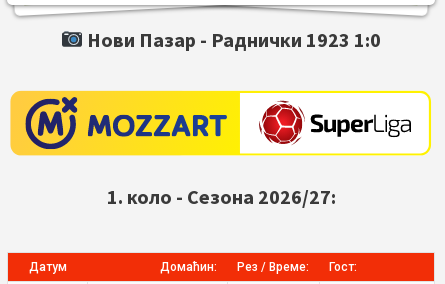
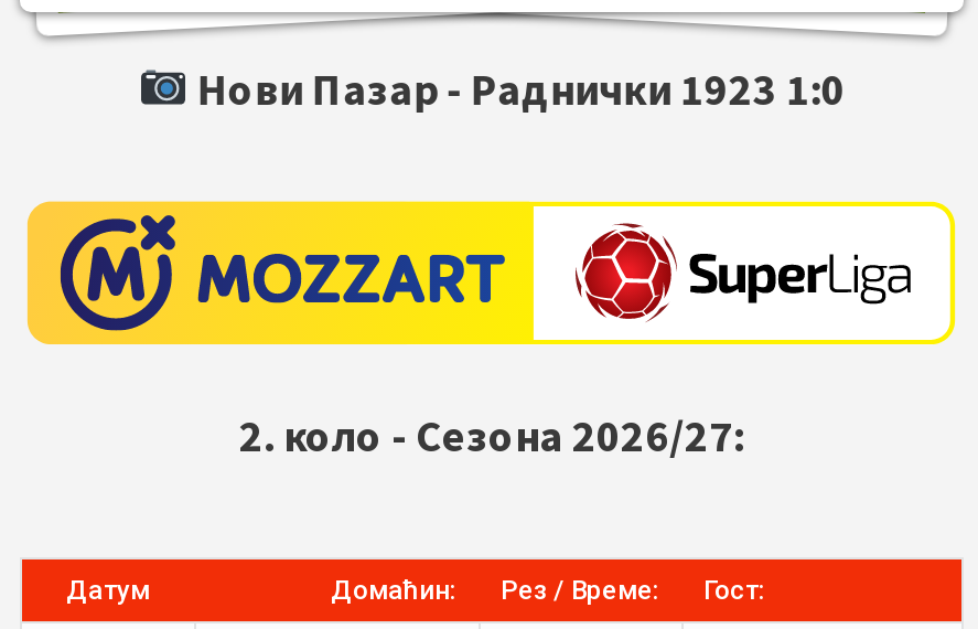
- 1. коло - Сезона 2026/27:
+ 2. коло - Сезона 2026/27:
